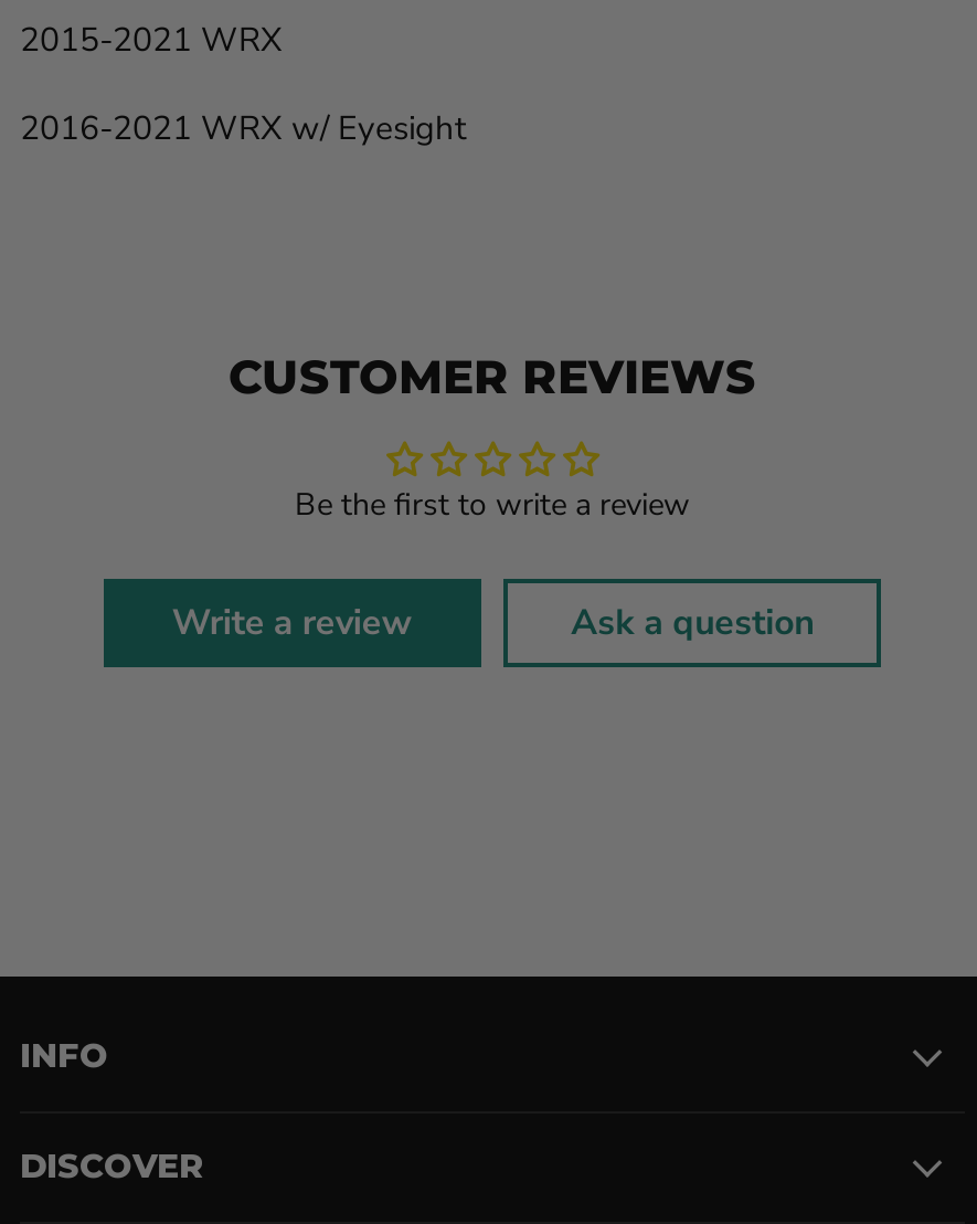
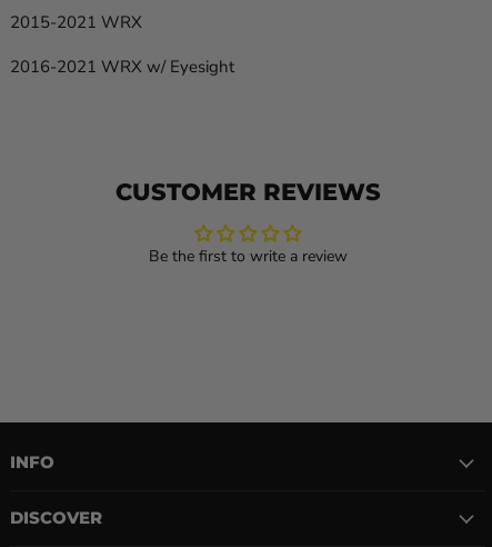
- Write a review
- Ask a question
